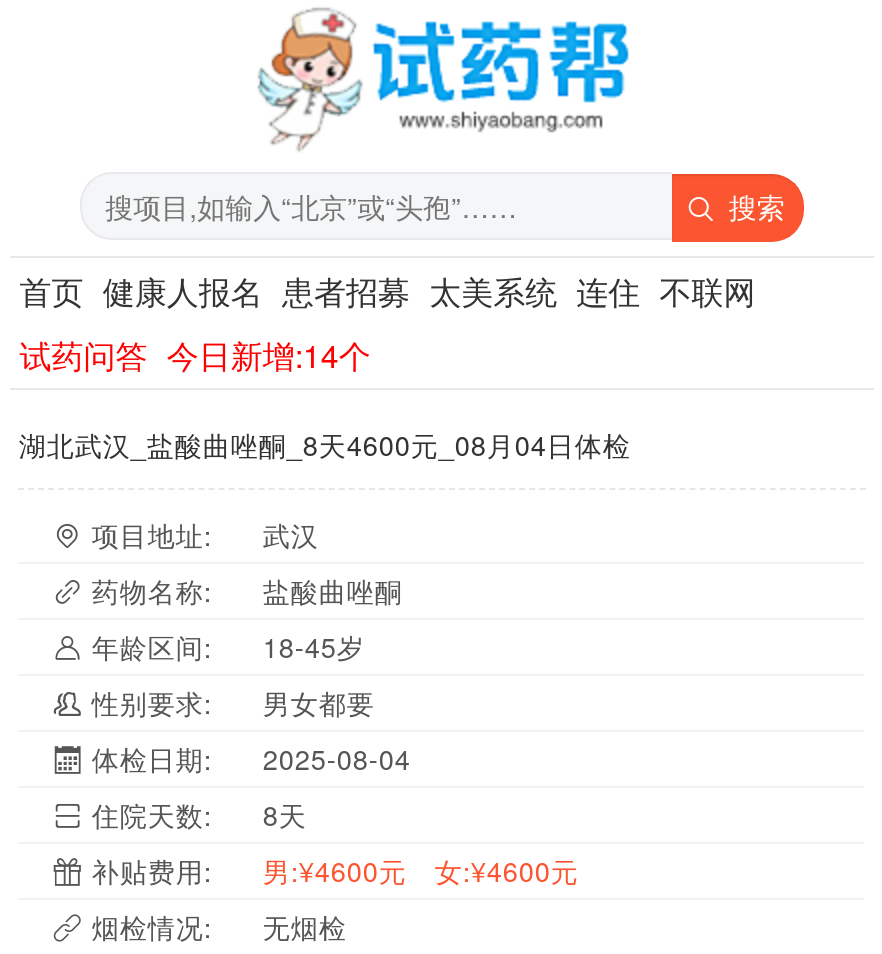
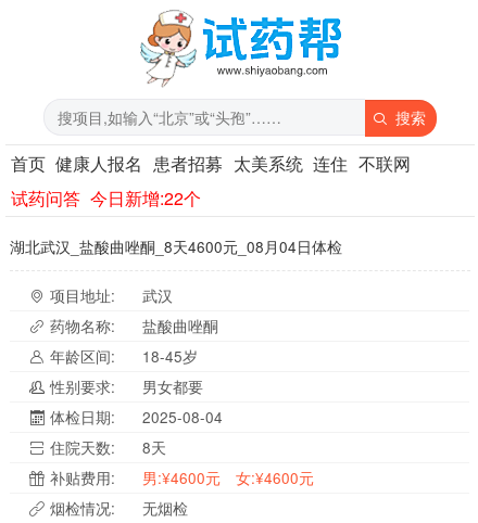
- 试药问答 今日新增:14个
+ 试药问答 今日新增:22个
